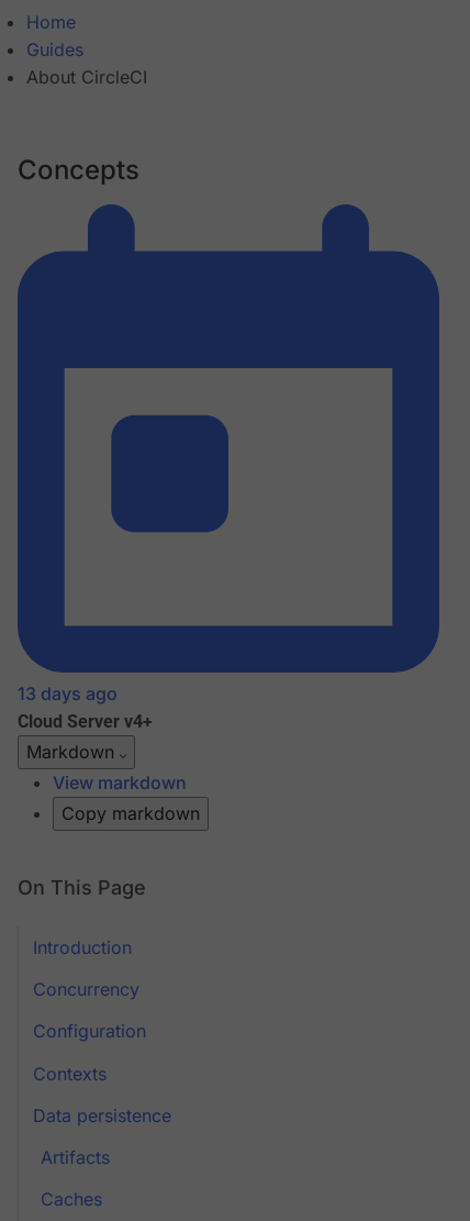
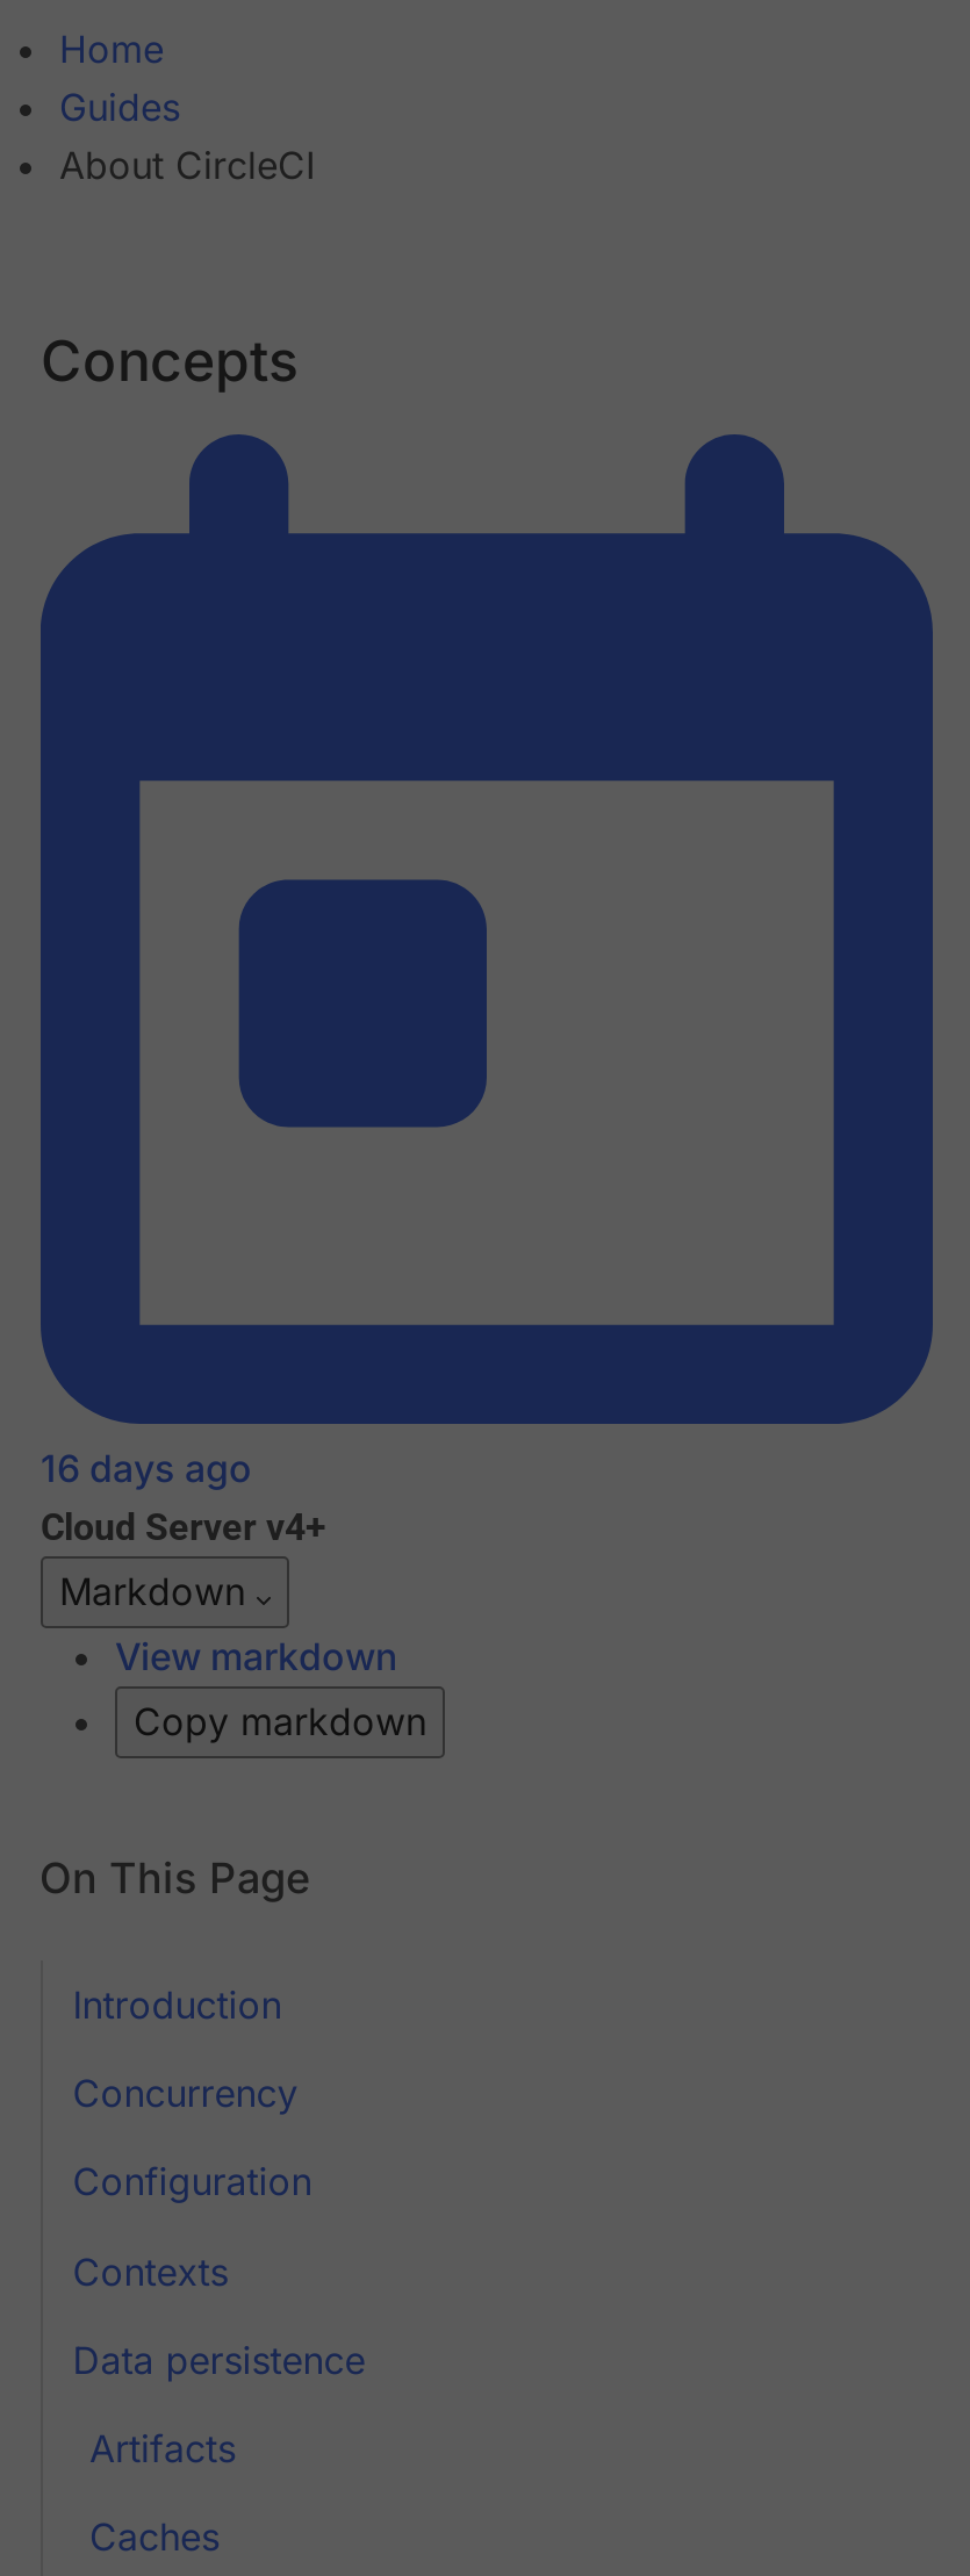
- 13 days ago
+ 16 days ago
